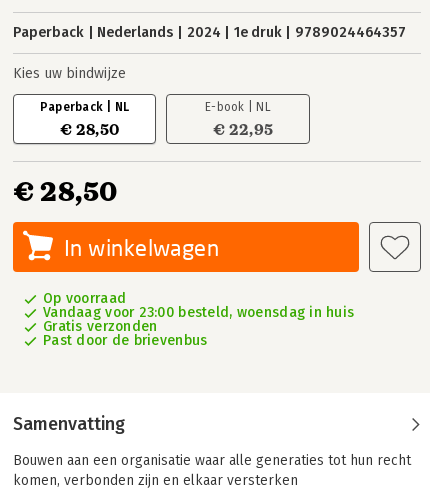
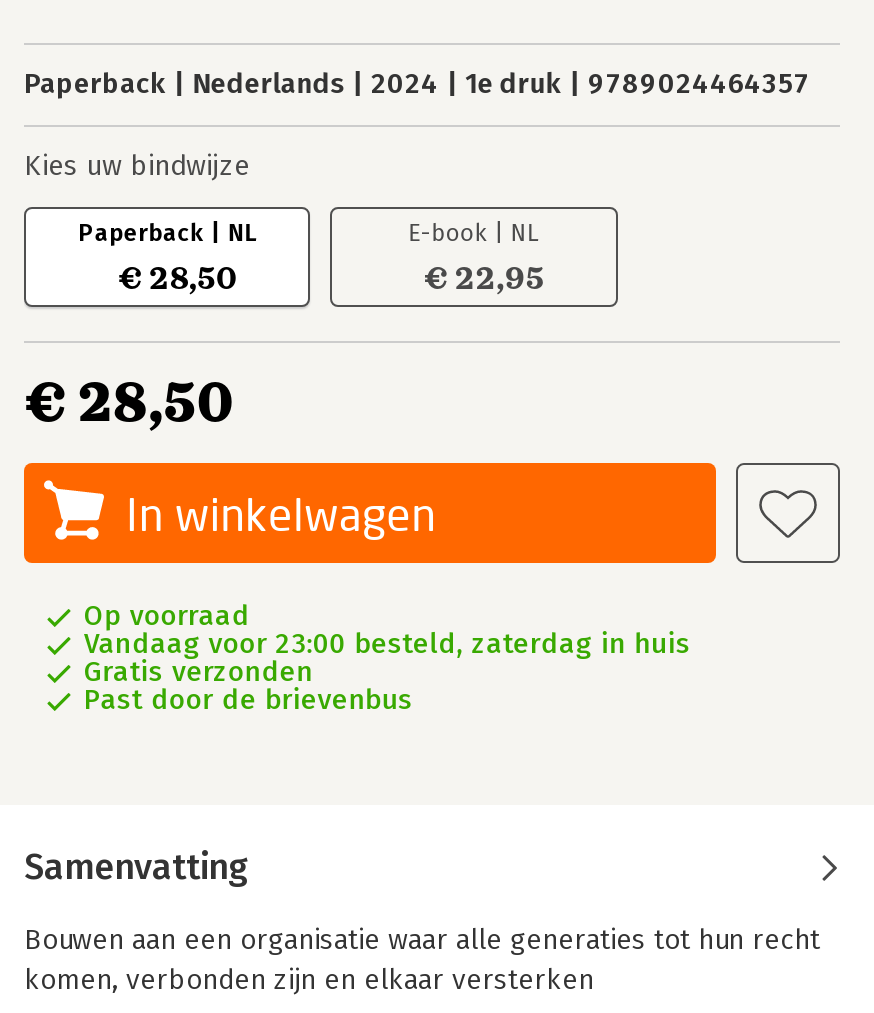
- Vandaag voor 23:00 besteld, woensdag in huis
+ Vandaag voor 23:00 besteld, zaterdag in huis
